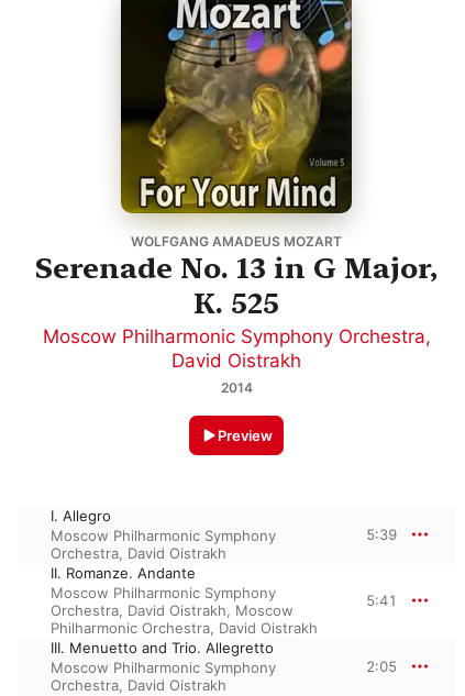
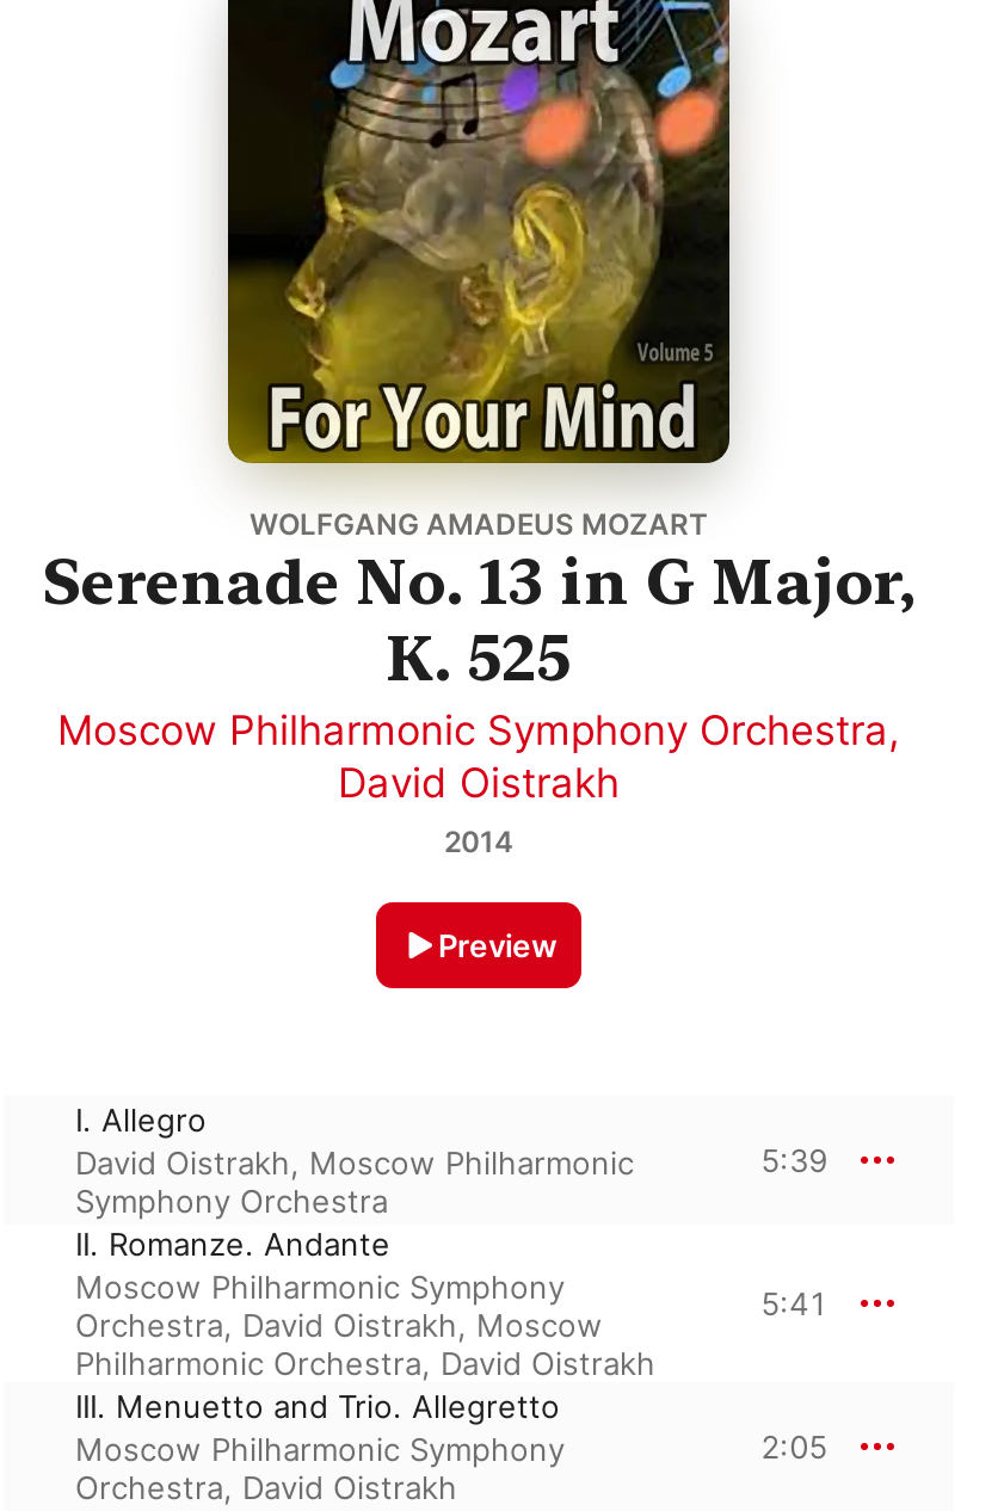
- Moscow Philharmonic Symphony
- Orchestra, David Oistrakh
+ David Oistrakh, Moscow Philharmonic
+ Symphony Orchestra
